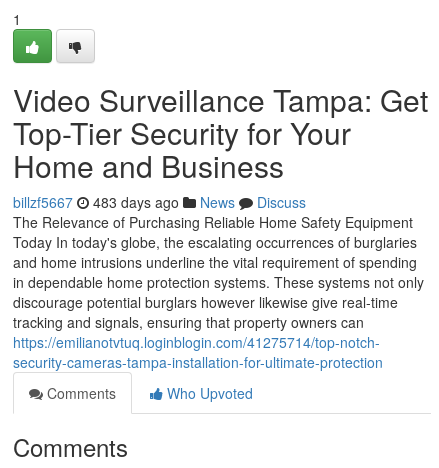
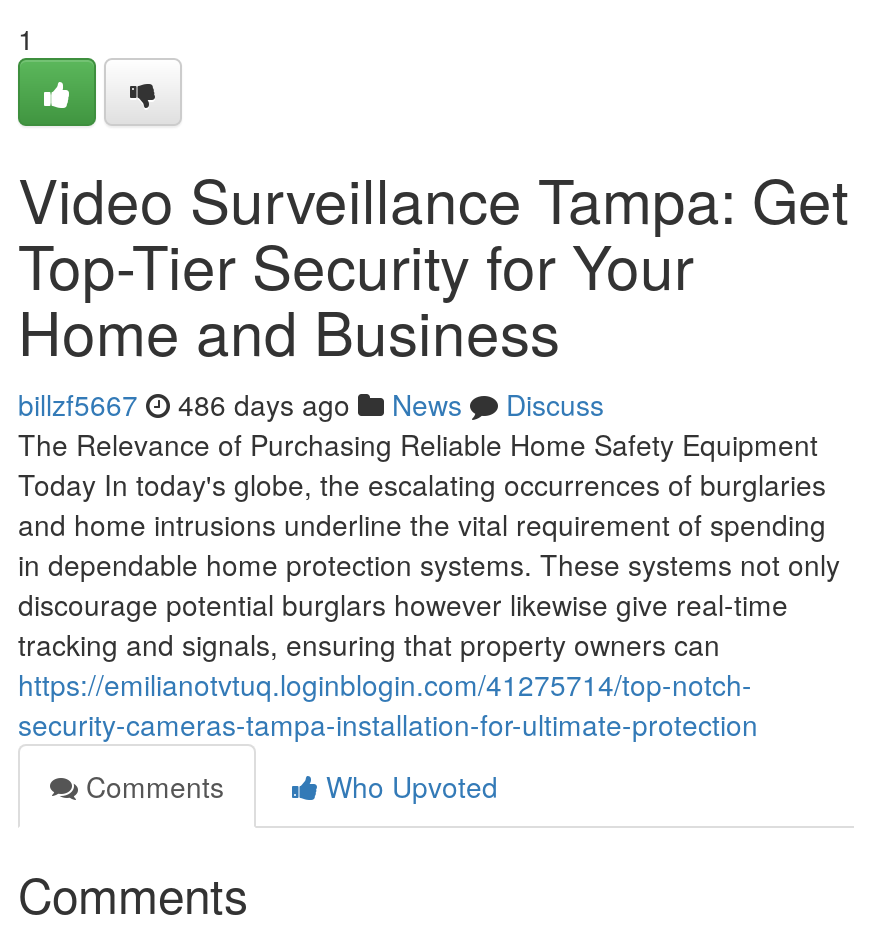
- billzf5667 483 days ago News Discuss
+ billzf5667 486 days ago News Discuss
